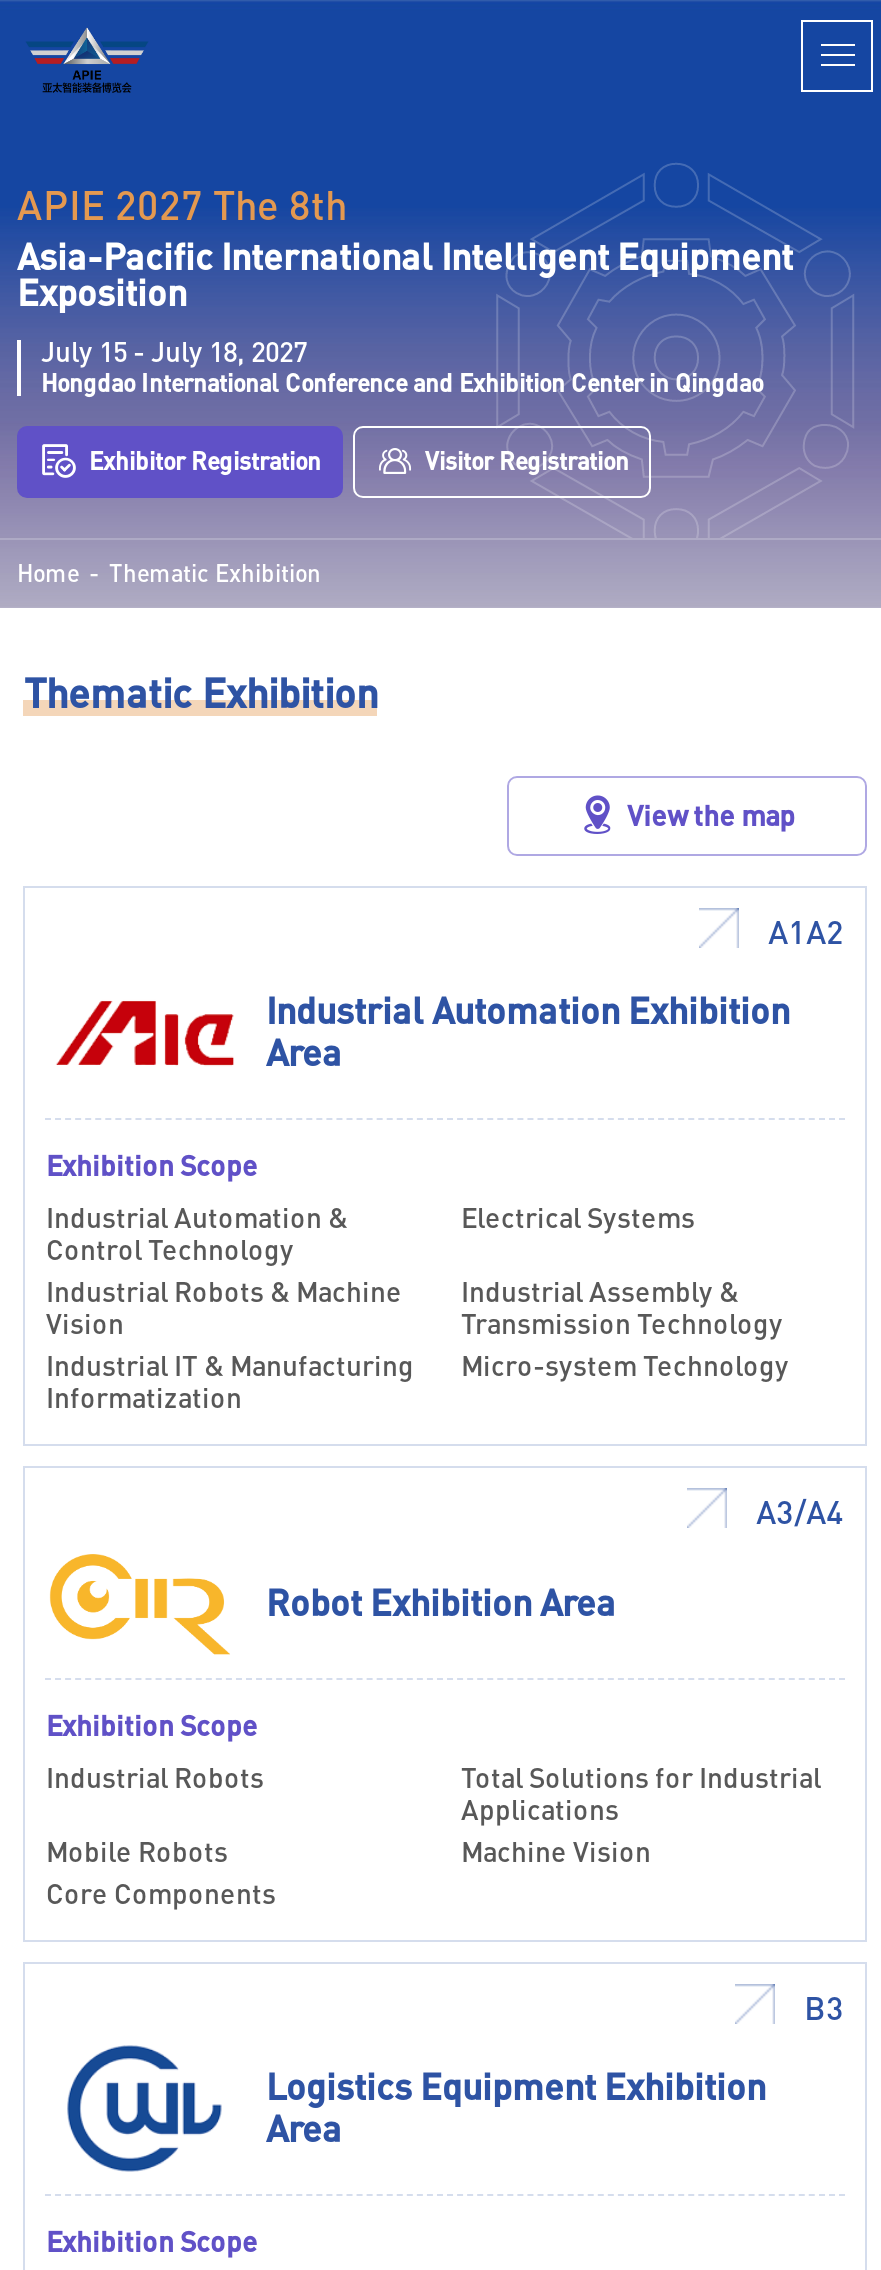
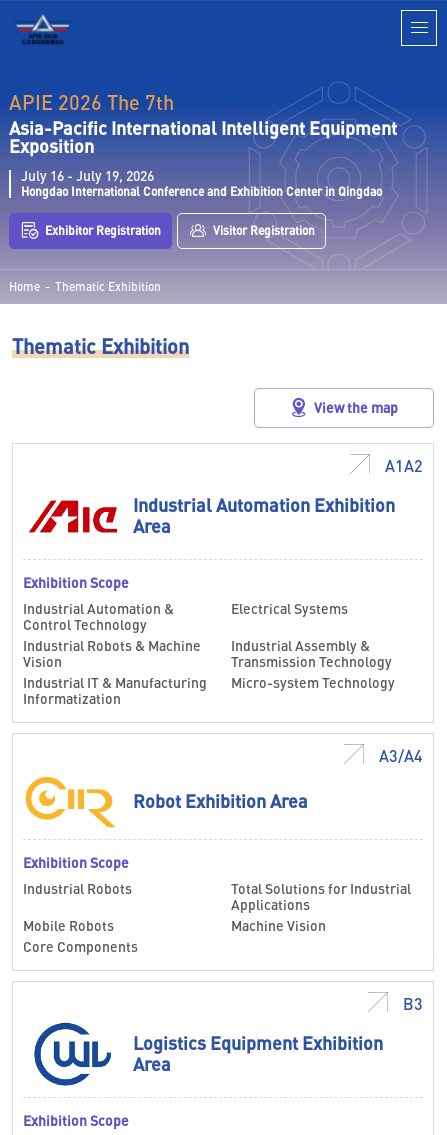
- APIE 2027 The 8th
+ APIE 2026 The 7th

- July 15 - July 18, 2027
+ July 16 - July 19, 2026
